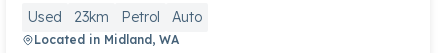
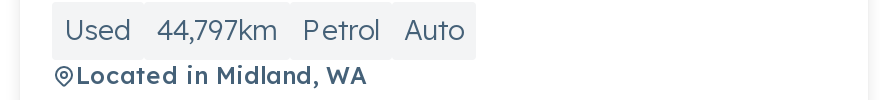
- Used 23km Petrol Auto
+ Used 44,797km Petrol Auto
